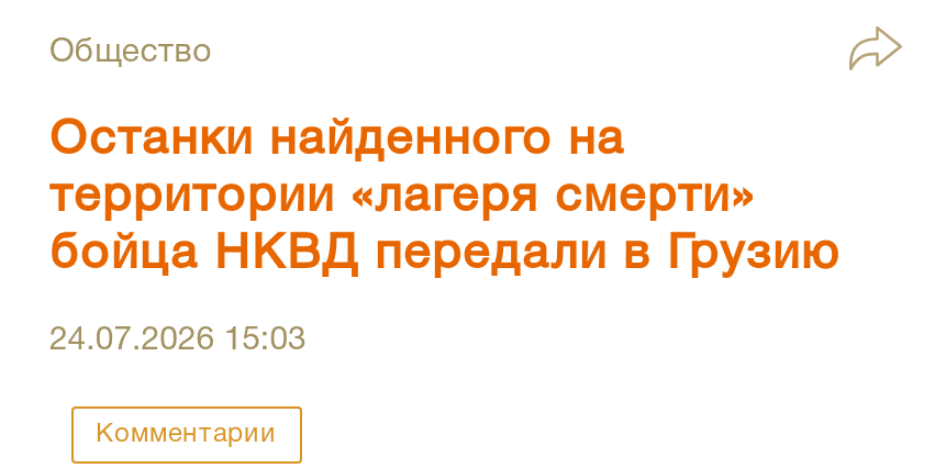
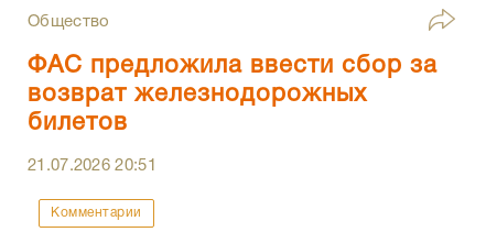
- Останки найденного на
- территории «лагеря смерти»
- бойца НКВД передали в Грузию
+ ФАС предложила ввести сбор за
+ возврат железнодорожных
+ билетов

- 24.07.2026 15:03
+ 21.07.2026 20:51
